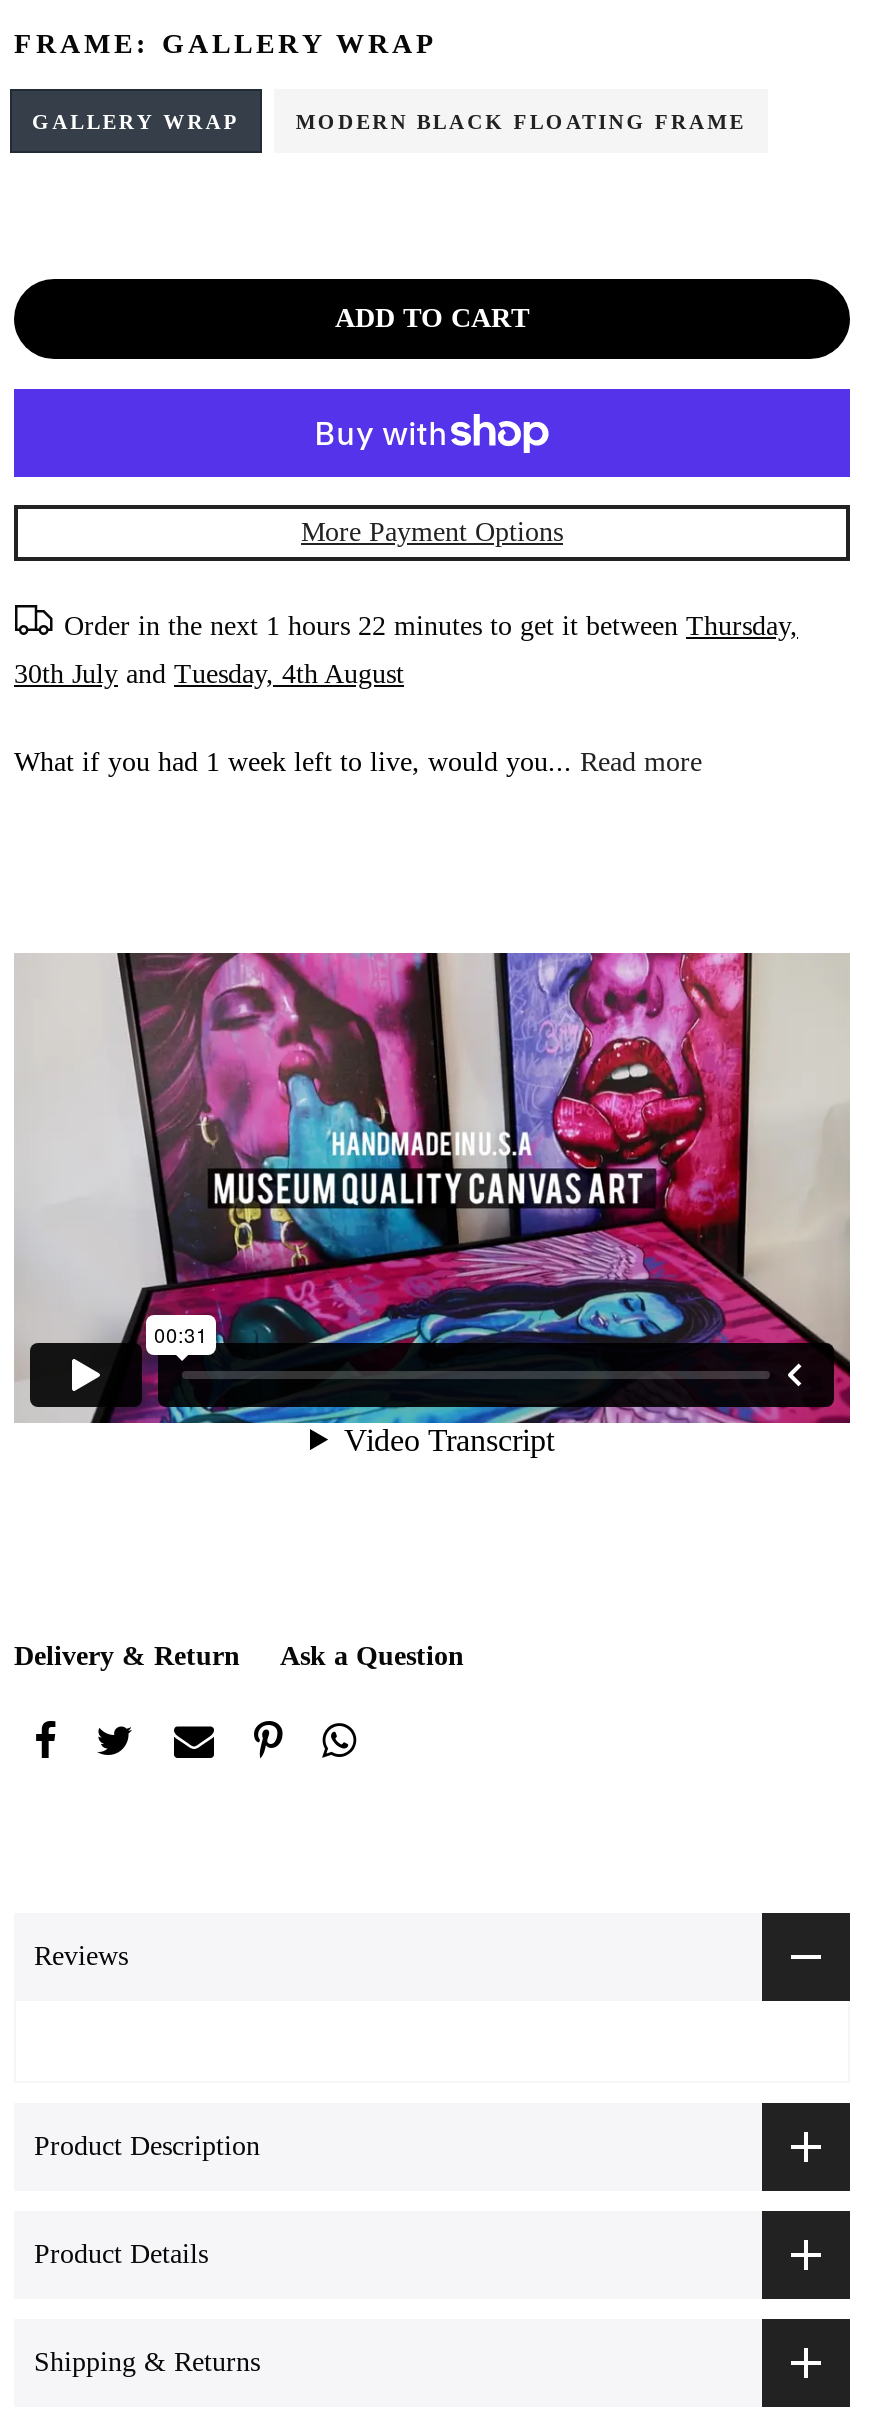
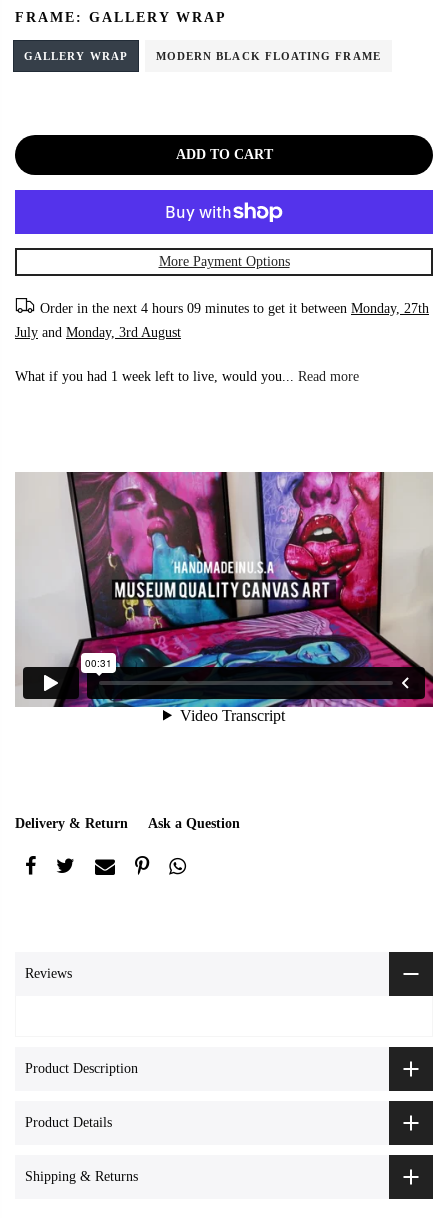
- Order in the next 1 hours 22 minutes to get it between Thursday,
+ Order in the next 4 hours 09 minutes to get it between Monday, 27th

- 30th July and Tuesday, 4th August
+ July and Monday, 3rd August
